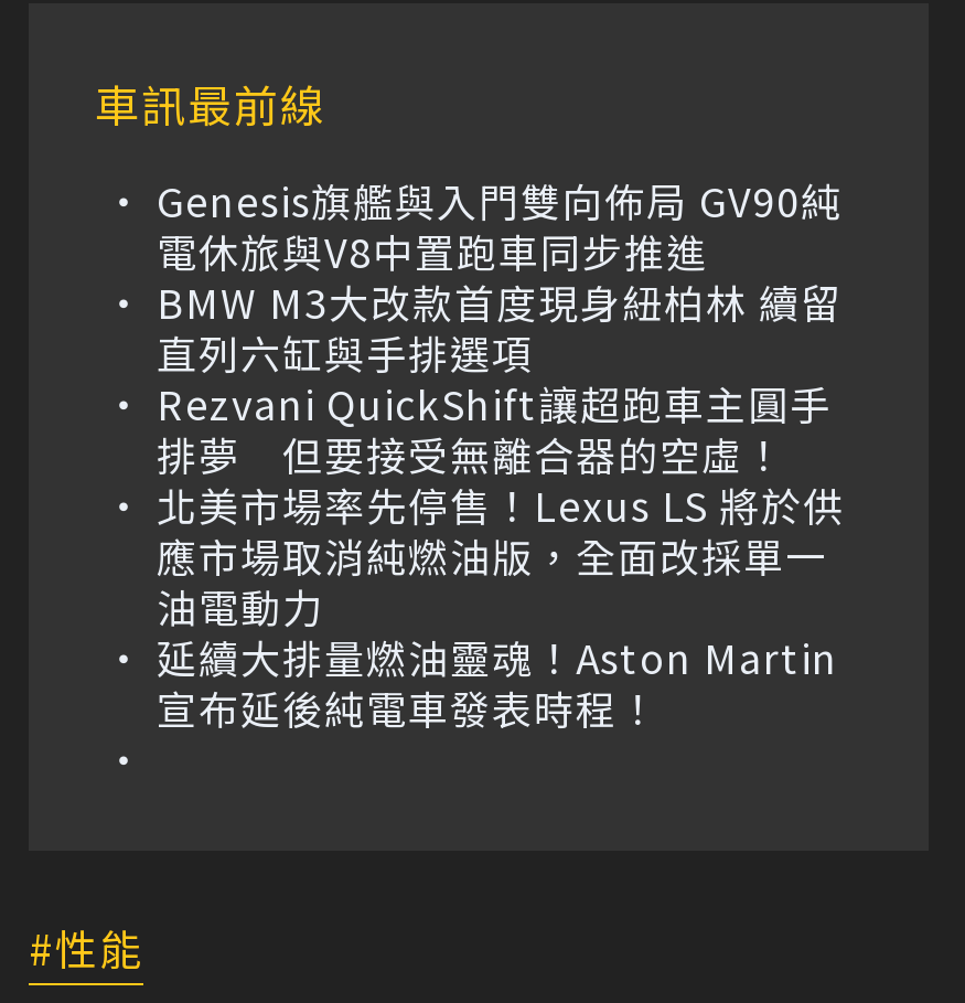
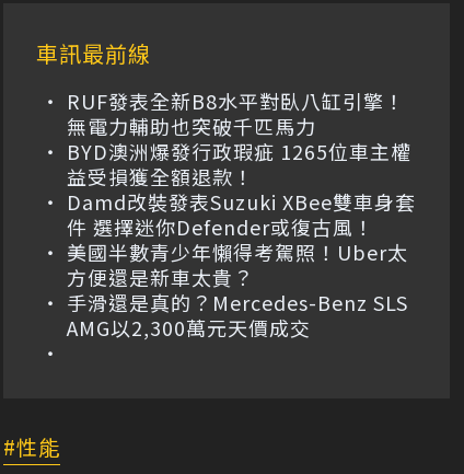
- Genesis旗艦與入門雙向佈局 GV90純
- 電休旅與V8中置跑車同步推進
- BMW M3大改款首度現身紐柏林 續留
- 直列六缸與手排選項
- Rezvani QuickShift讓超跑車主圓手
- 排夢 但要接受無離合器的空虛！
- 北美市場率先停售！Lexus LS 將於供
- 應市場取消純燃油版，全面改採單一
- 油電動力
- 延續大排量燃油靈魂！Aston Martin
- 宣布延後純電車發表時程！
+ RUF發表全新B8水平對臥八缸引擎！
+ 無電力輔助也突破千匹馬力
+ BYD澳洲爆發行政瑕疵 1265位車主權
+ 益受損獲全額退款！
+ Damd改裝發表Suzuki XBee雙車身套
+ 件 選擇迷你Defender或復古風！
+ 美國半數青少年懶得考駕照！Uber太
+ 方便還是新車太貴？
+ 手滑還是真的？Mercedes-Benz SLS
+ AMG以2,300萬元天價成交
